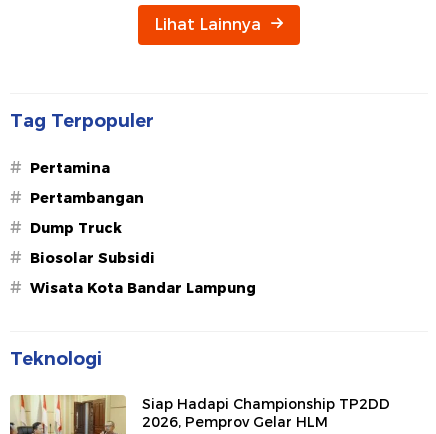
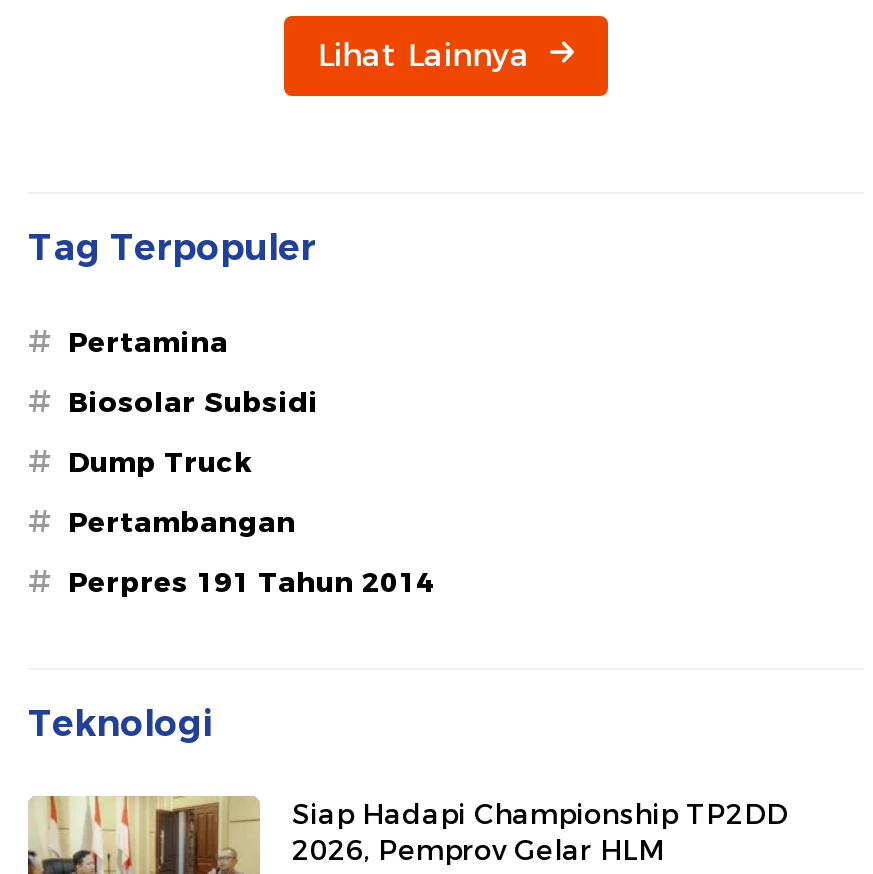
moved down: # Pertambangan

moved up: # Dump Truck | # Biosolar Subsidi

- # Wisata Kota Bandar Lampung
+ # Perpres 191 Tahun 2014
